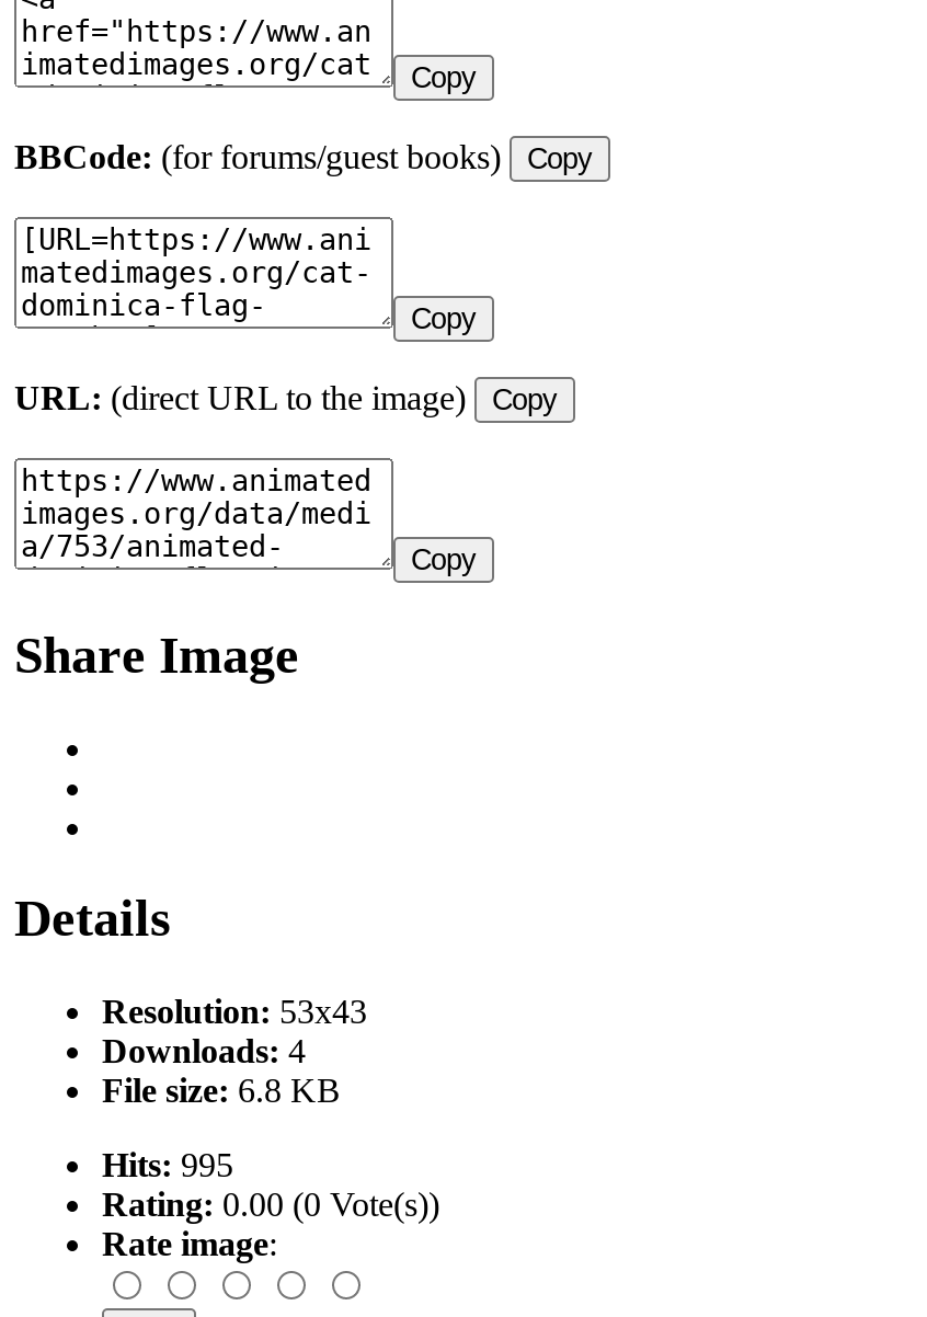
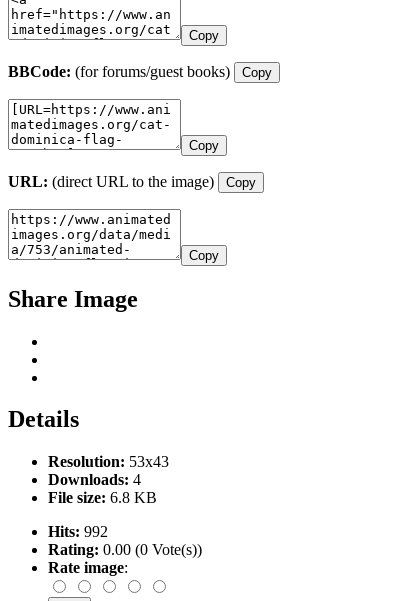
- Hits: 995
+ Hits: 992
